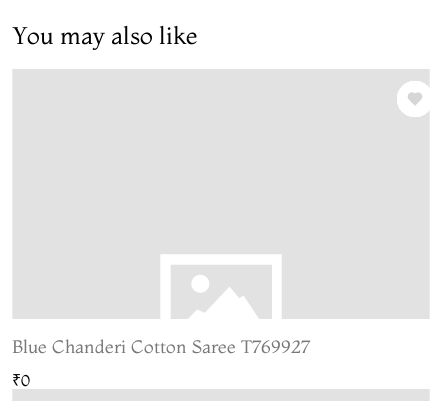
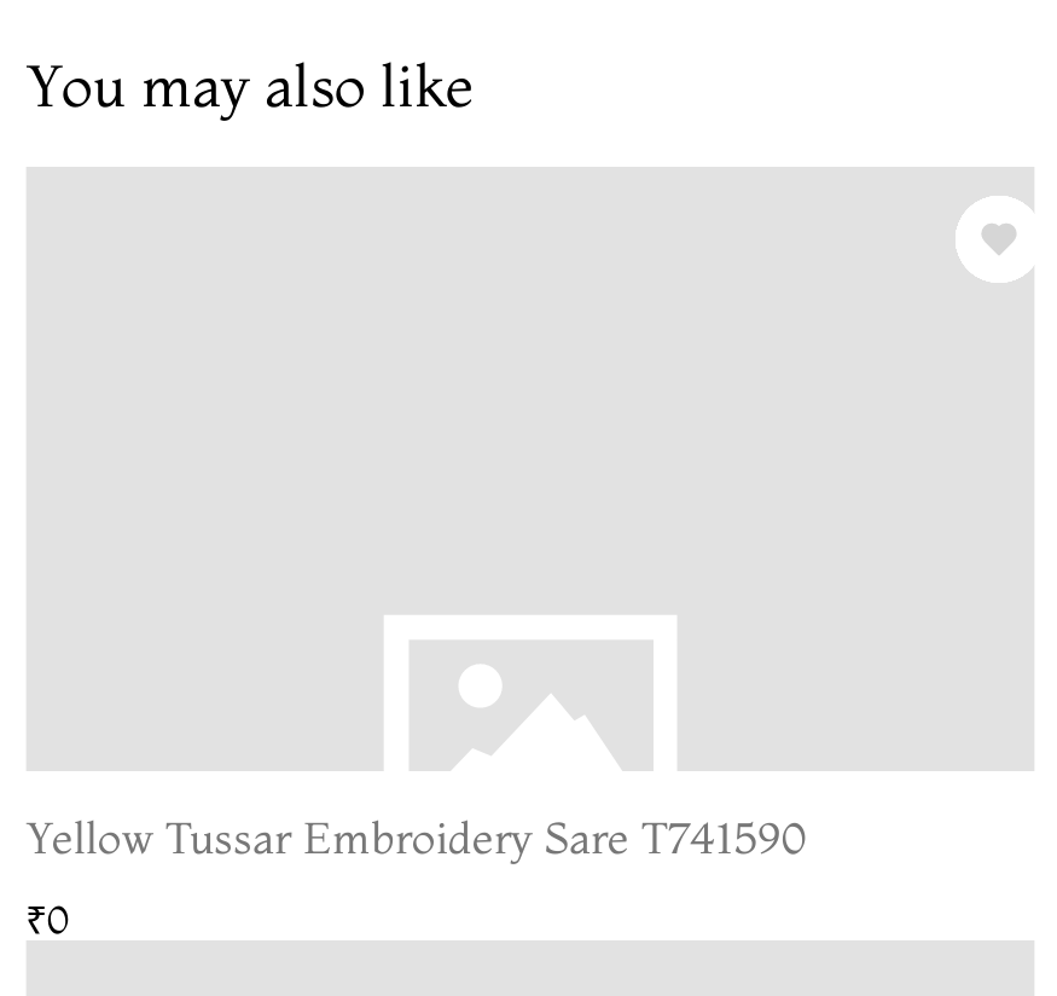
- Blue Chanderi Cotton Saree T769927
+ Yellow Tussar Embroidery Sare T741590
